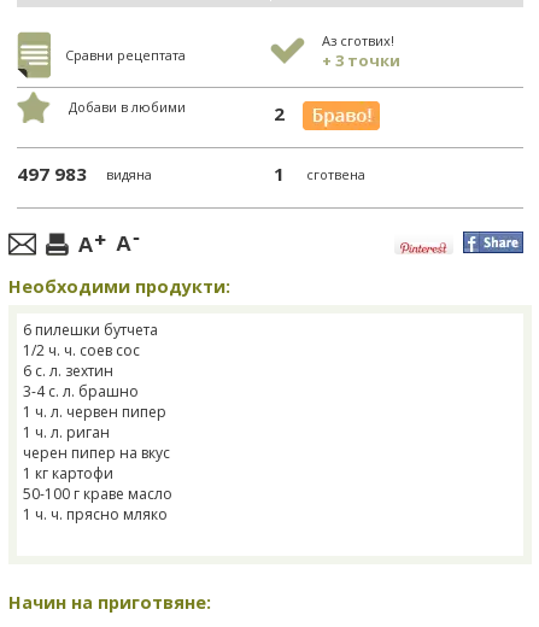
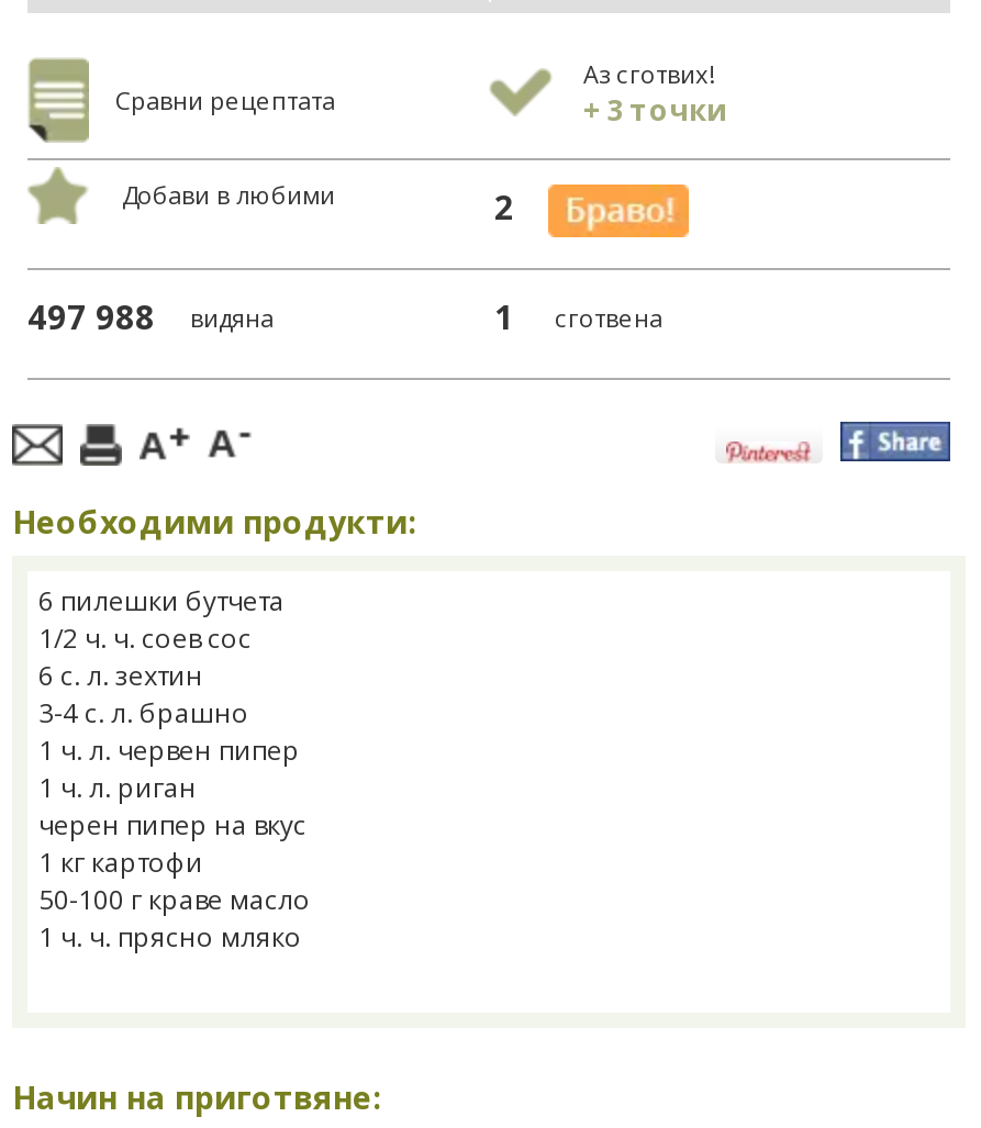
- 497 983 видяна
+ 497 988 видяна
